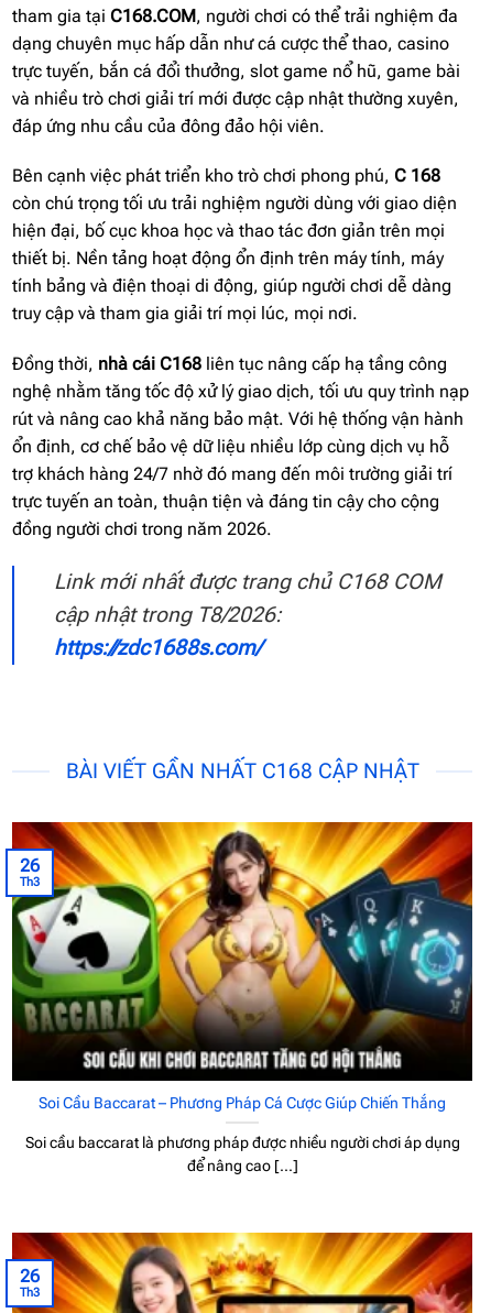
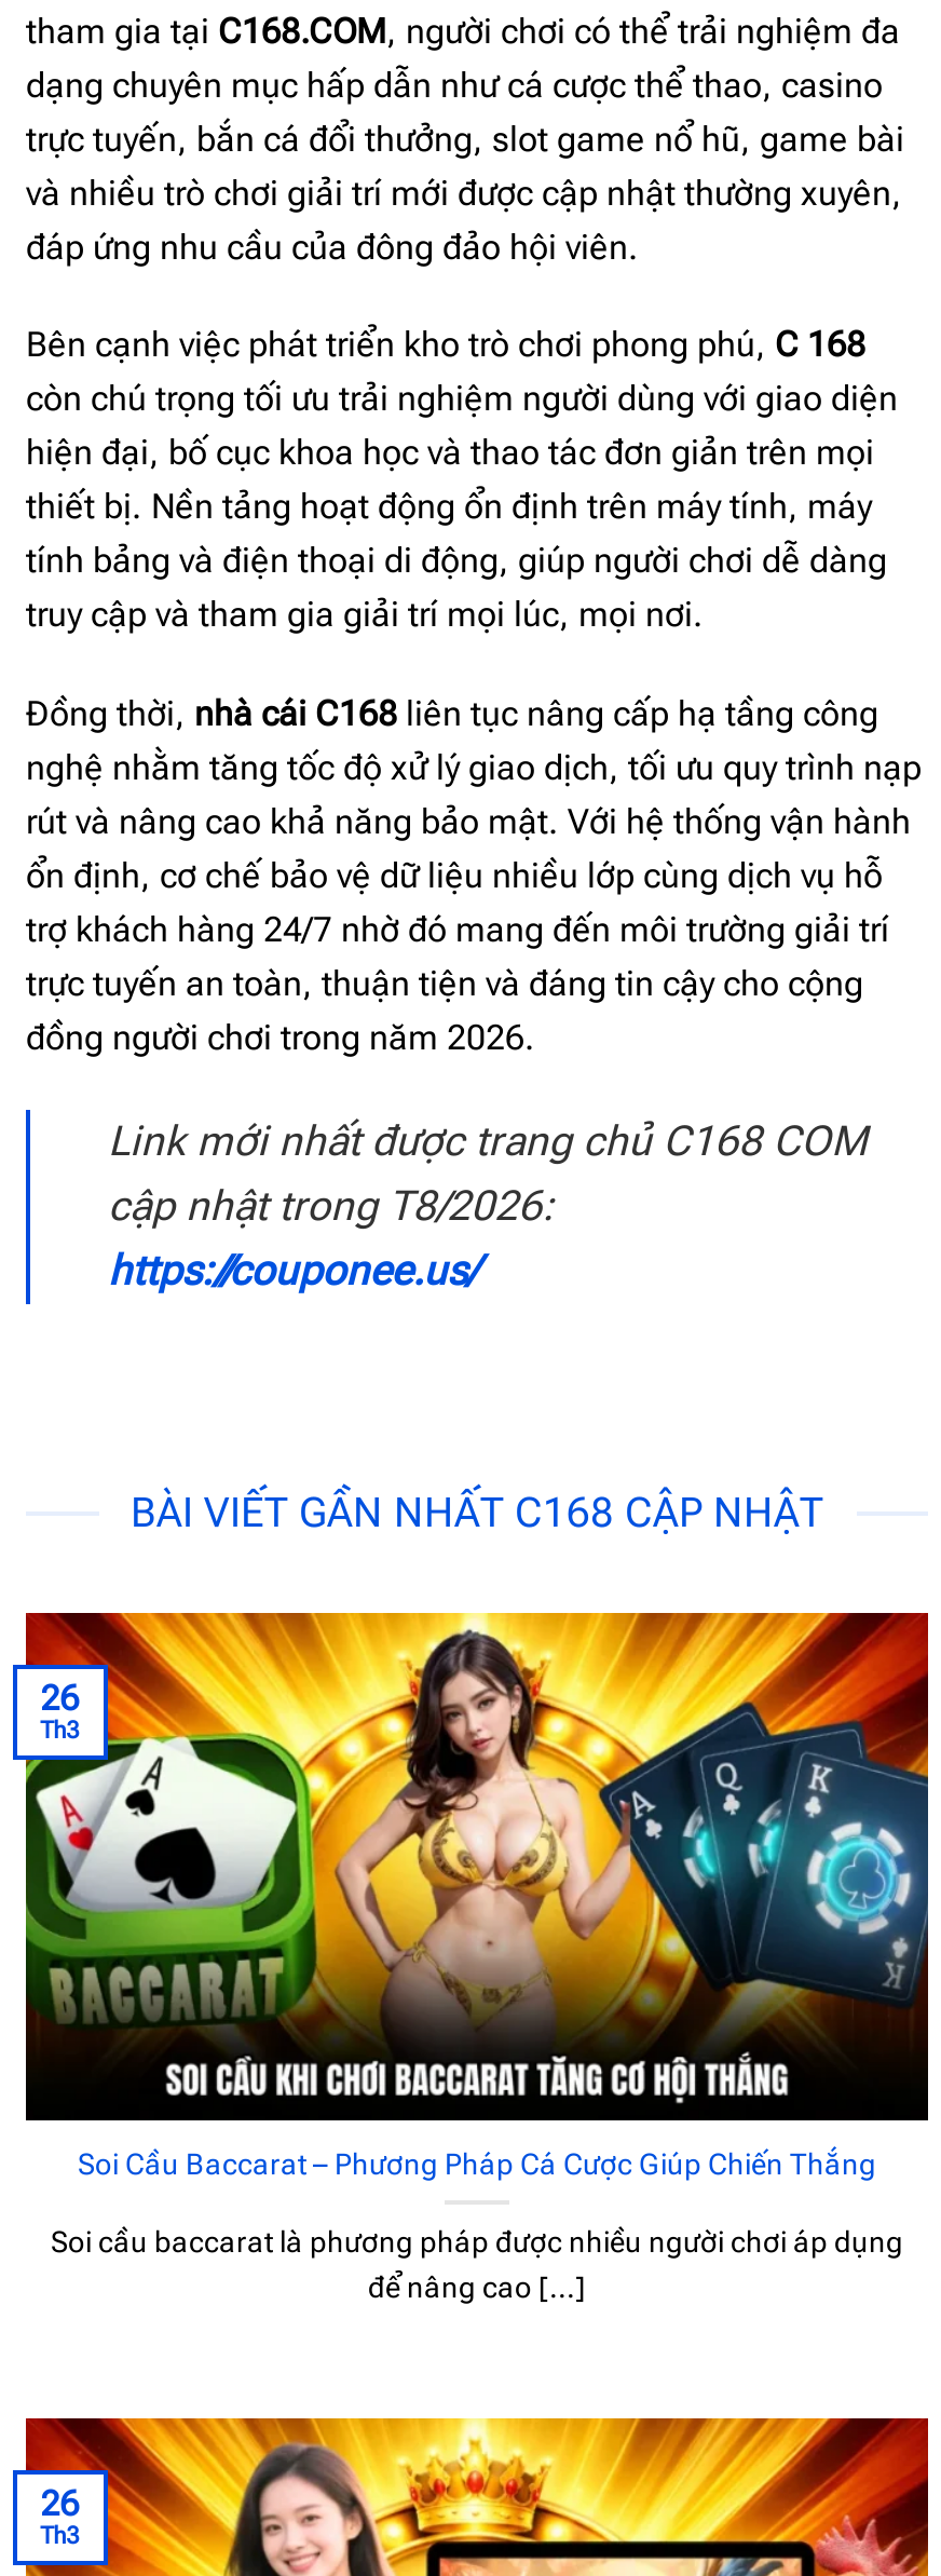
- https://zdc1688s.com/
+ https://couponee.us/
